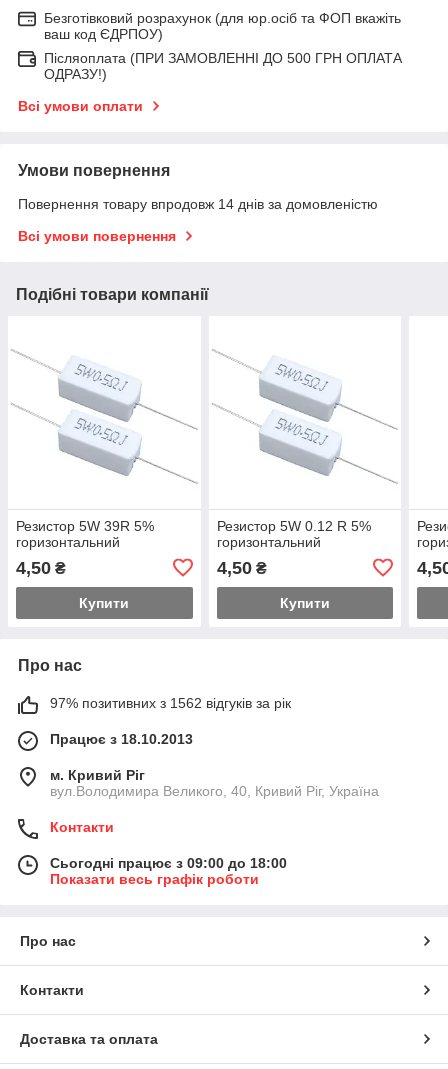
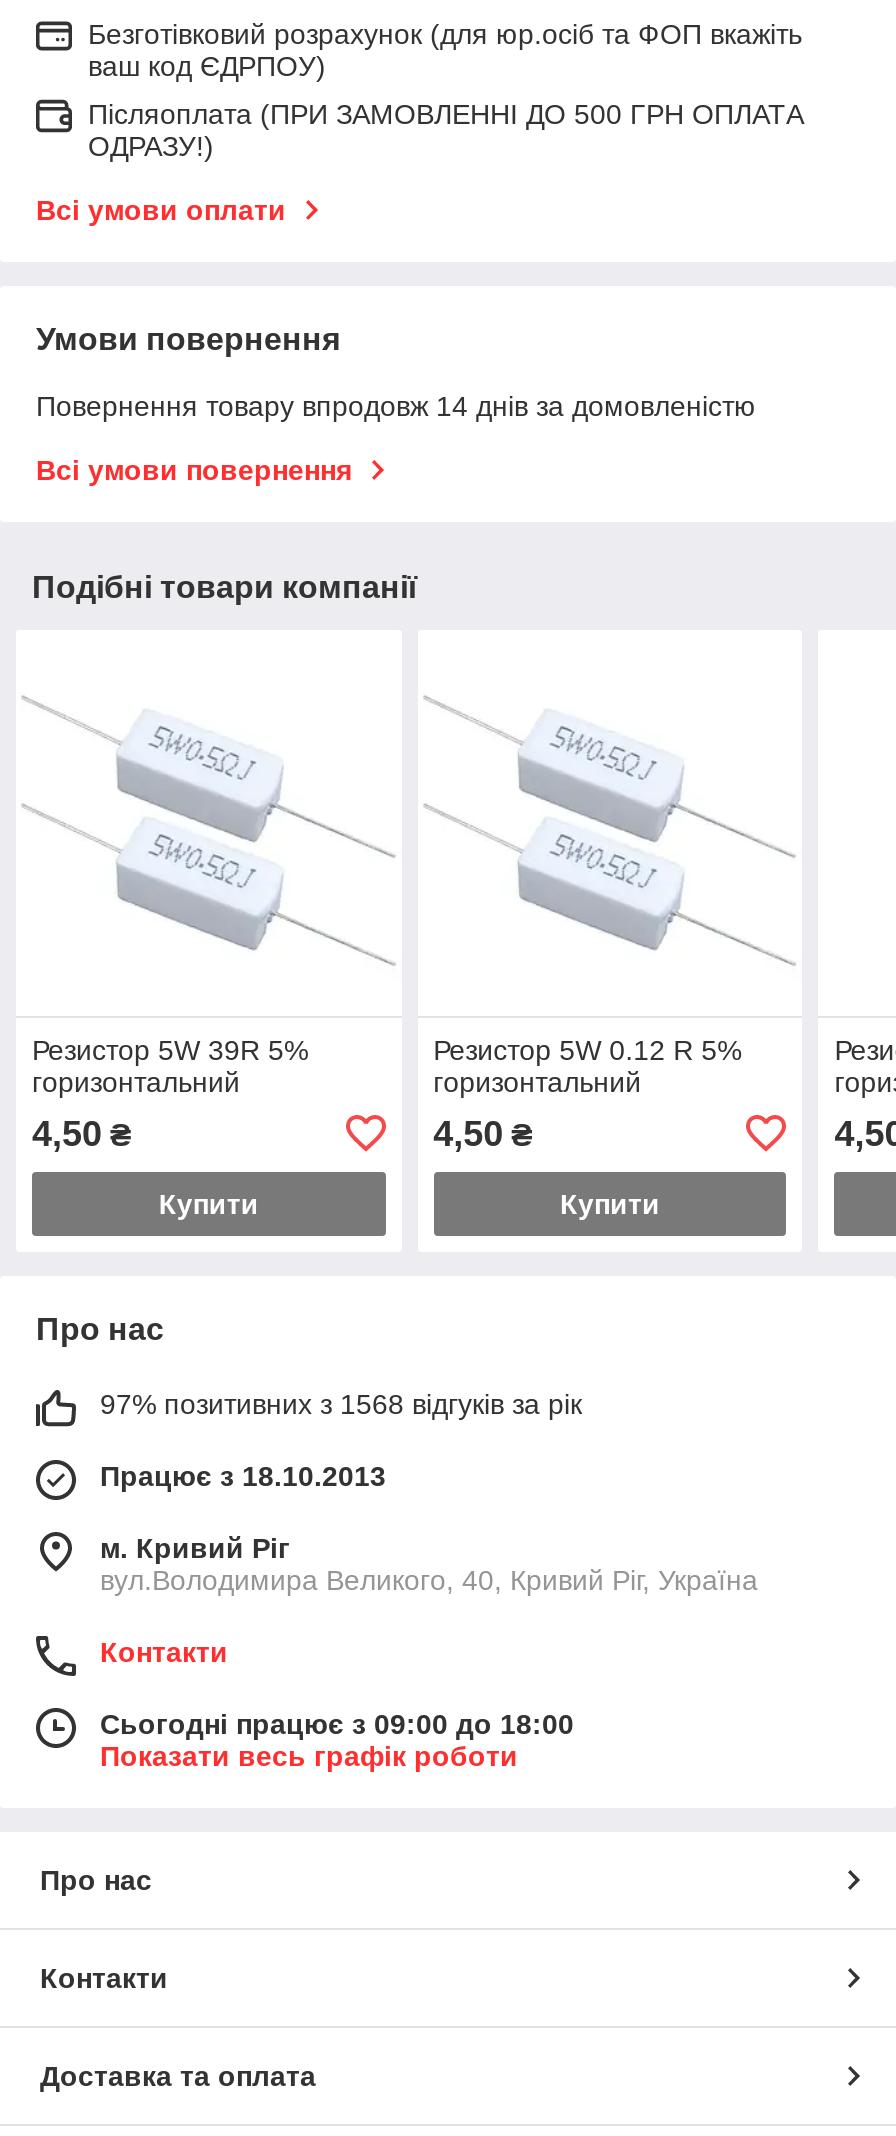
- 97% позитивних з 1562 відгуків за рік
+ 97% позитивних з 1568 відгуків за рік
